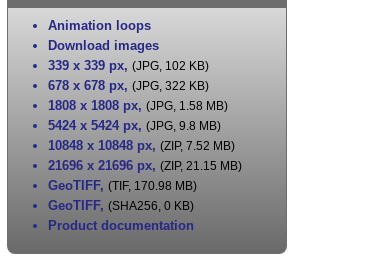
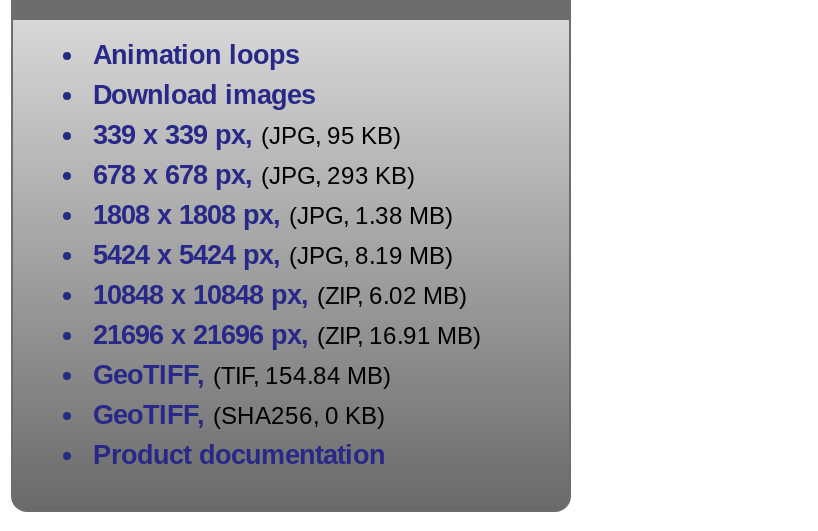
- 339 x 339 px, (JPG, 102 KB)
+ 339 x 339 px, (JPG, 95 KB)

- 678 x 678 px, (JPG, 322 KB)
+ 678 x 678 px, (JPG, 293 KB)

- 1808 x 1808 px, (JPG, 1.58 MB)
+ 1808 x 1808 px, (JPG, 1.38 MB)

- 5424 x 5424 px, (JPG, 9.8 MB)
+ 5424 x 5424 px, (JPG, 8.19 MB)

- 10848 x 10848 px, (ZIP, 7.52 MB)
+ 10848 x 10848 px, (ZIP, 6.02 MB)

- 21696 x 21696 px, (ZIP, 21.15 MB)
+ 21696 x 21696 px, (ZIP, 16.91 MB)

- GeoTIFF, (TIF, 170.98 MB)
+ GeoTIFF, (TIF, 154.84 MB)
